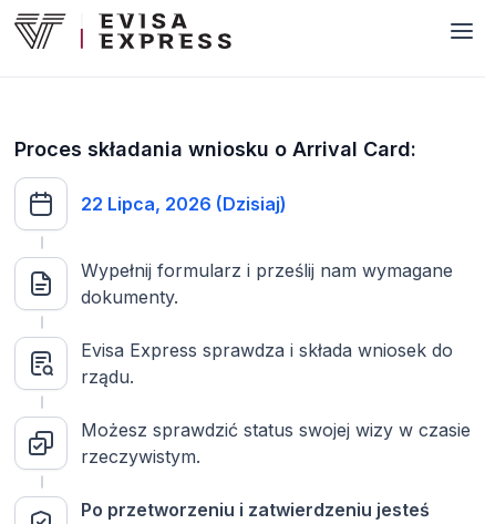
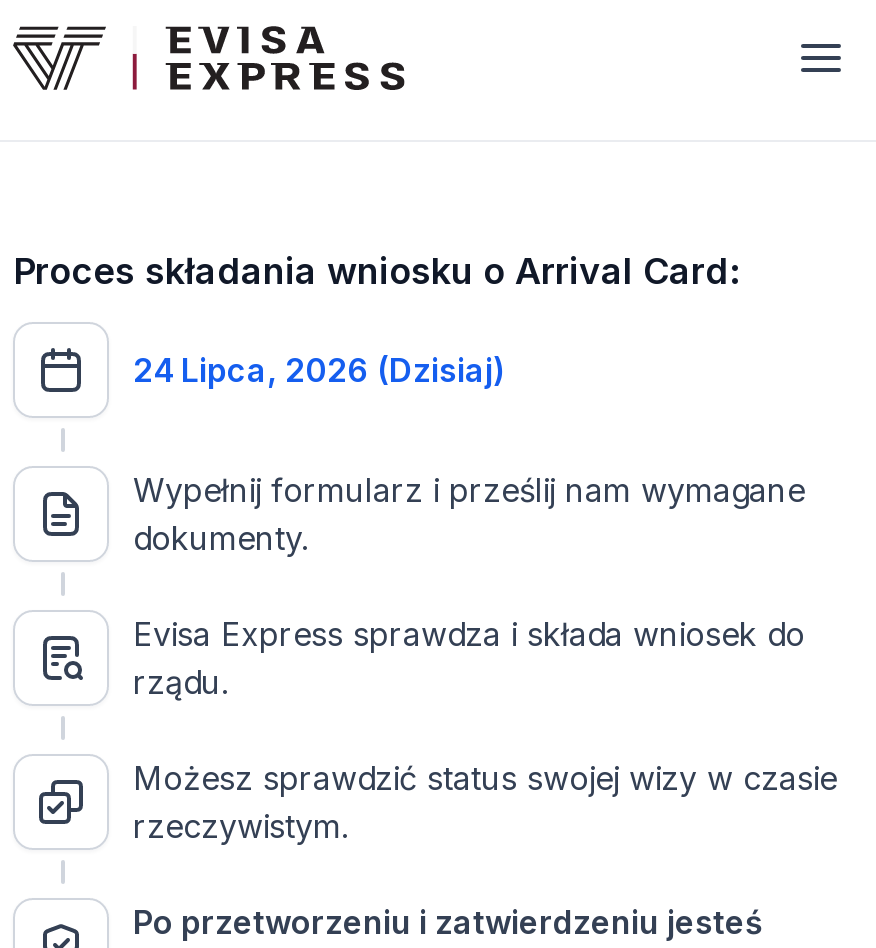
- 22 Lipca, 2026 (Dzisiaj)
+ 24 Lipca, 2026 (Dzisiaj)
